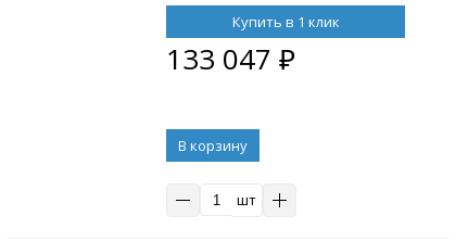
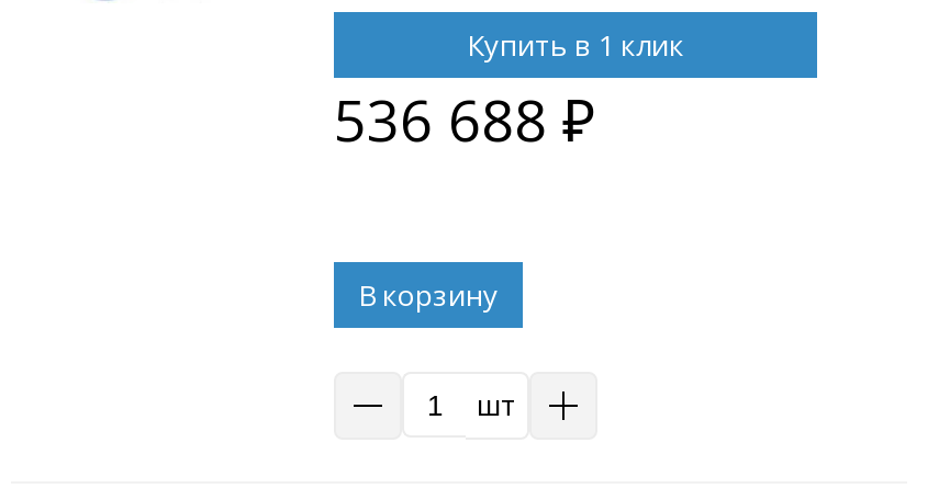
- 133 047 ₽
+ 536 688 ₽
